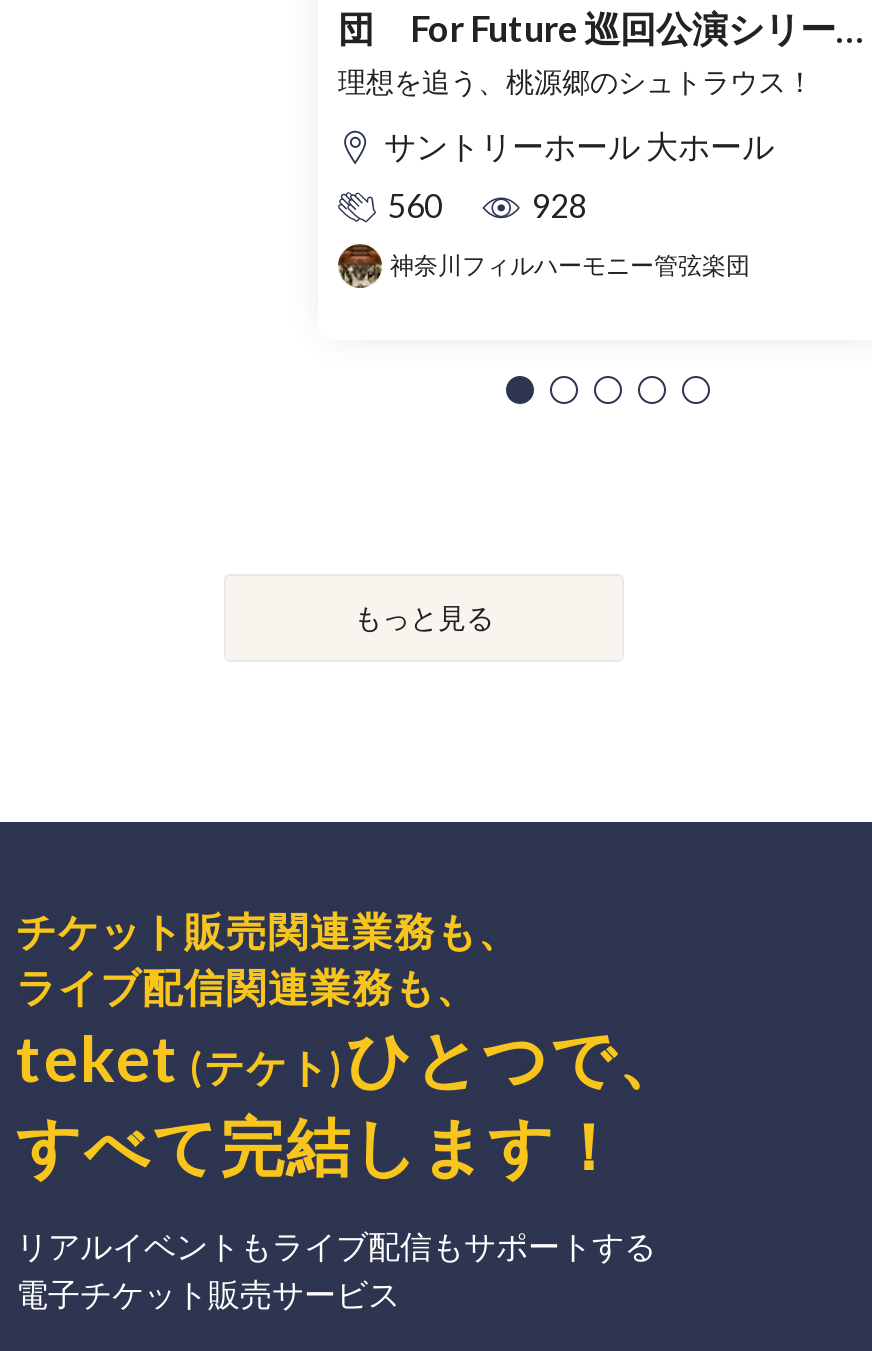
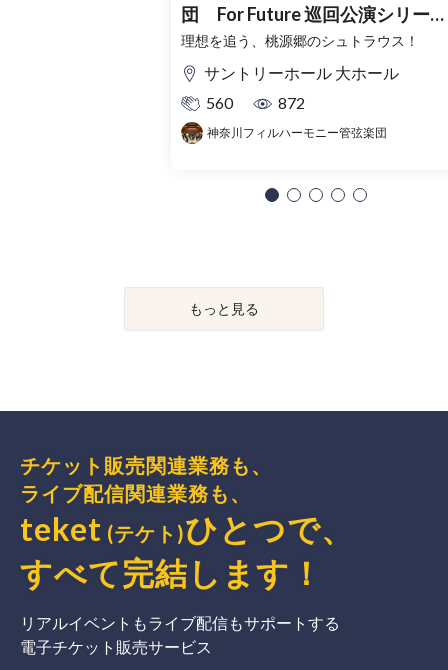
- 928
+ 872
